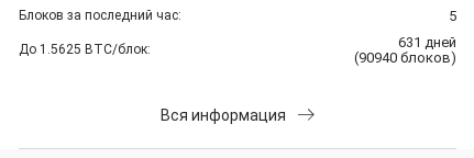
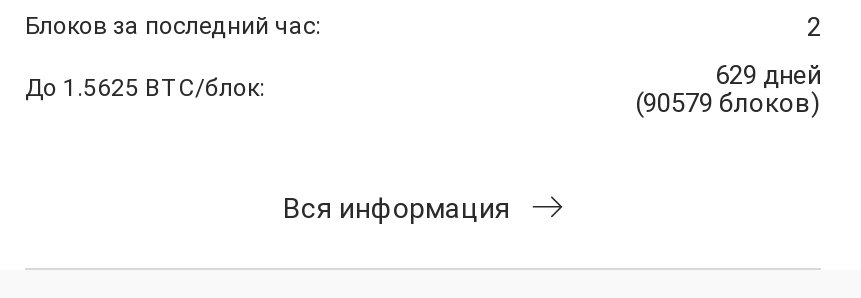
- 5
+ 2

- 631 дней
+ 629 дней

- (90940 блоков)
+ (90579 блоков)
